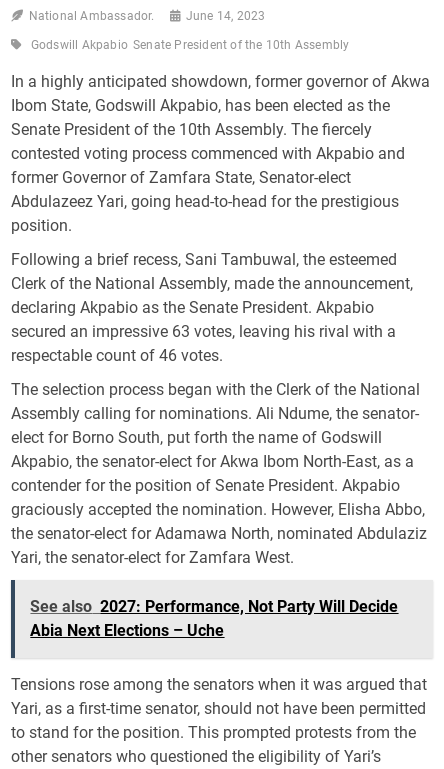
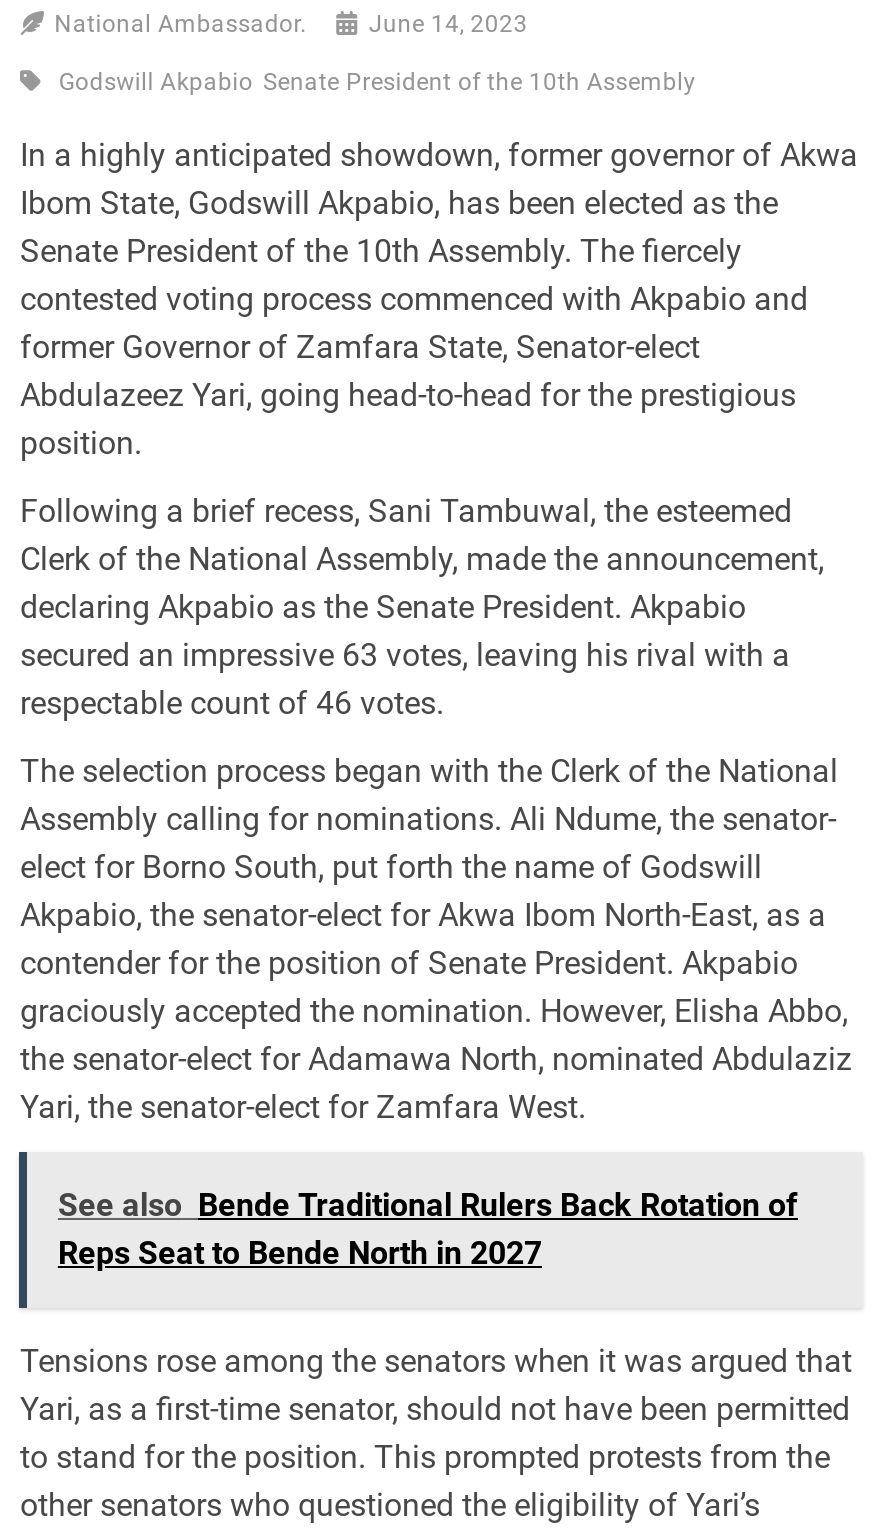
- See also 2027: Performance, Not Party Will Decide
- Abia Next Elections – Uche
+ See also Bende Traditional Rulers Back Rotation of
+ Reps Seat to Bende North in 2027
